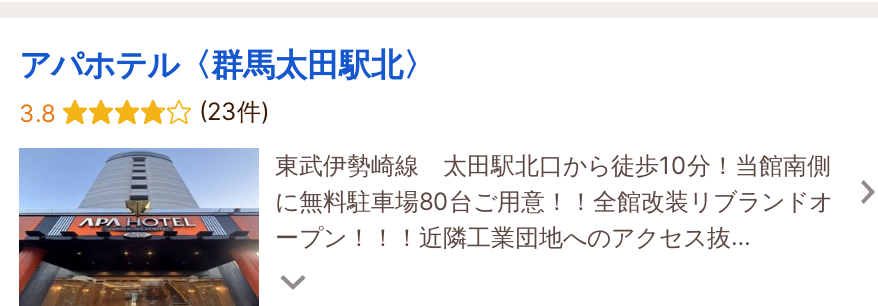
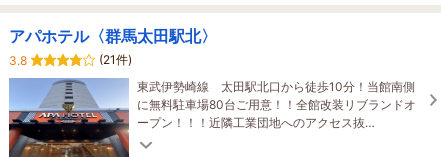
- (23件)
+ (21件)
